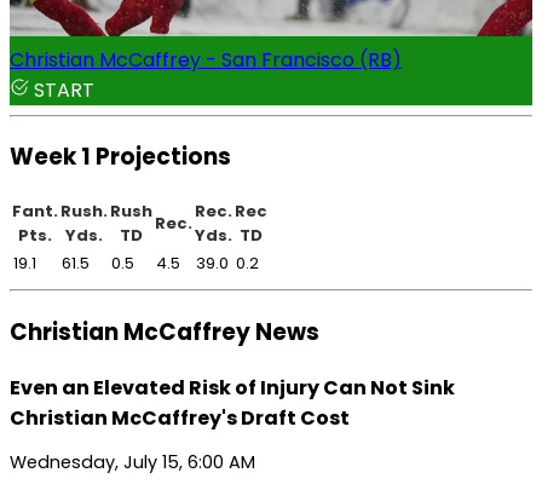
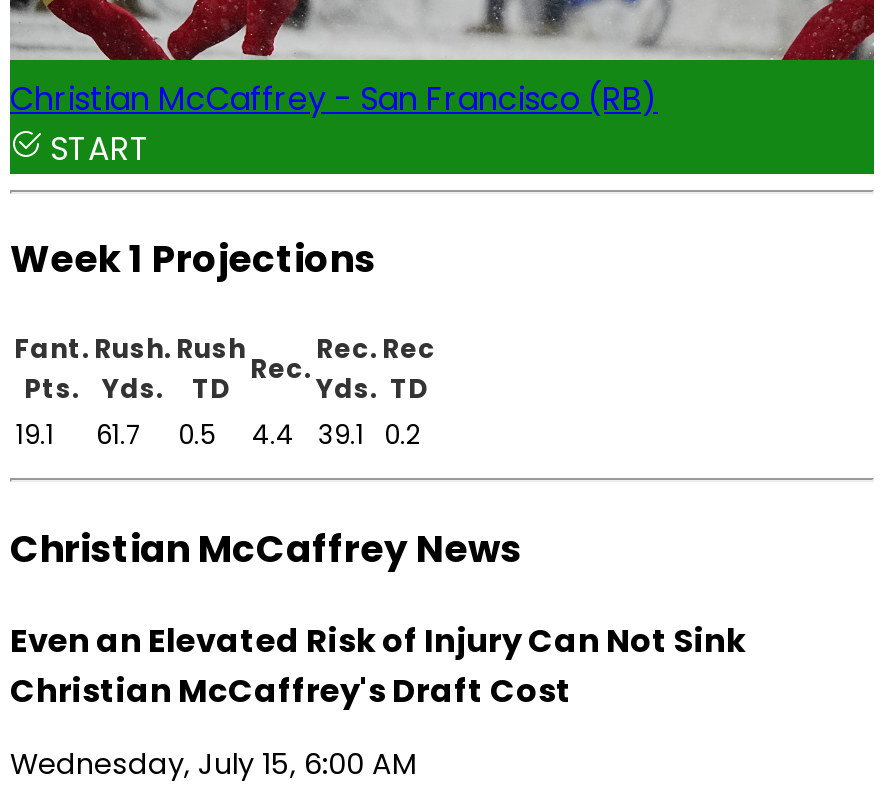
- 61.5
+ 61.7

- 4.5
+ 4.4

- 39.0 0.2
+ 39.1 0.2
